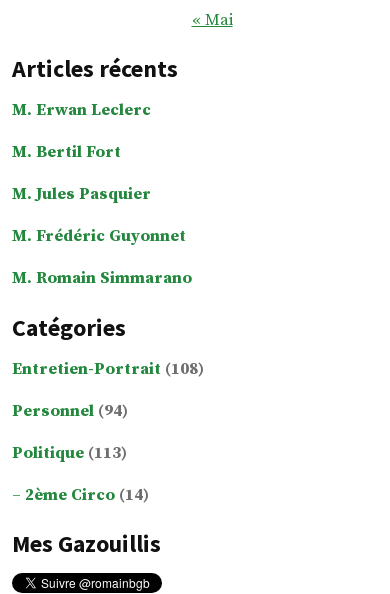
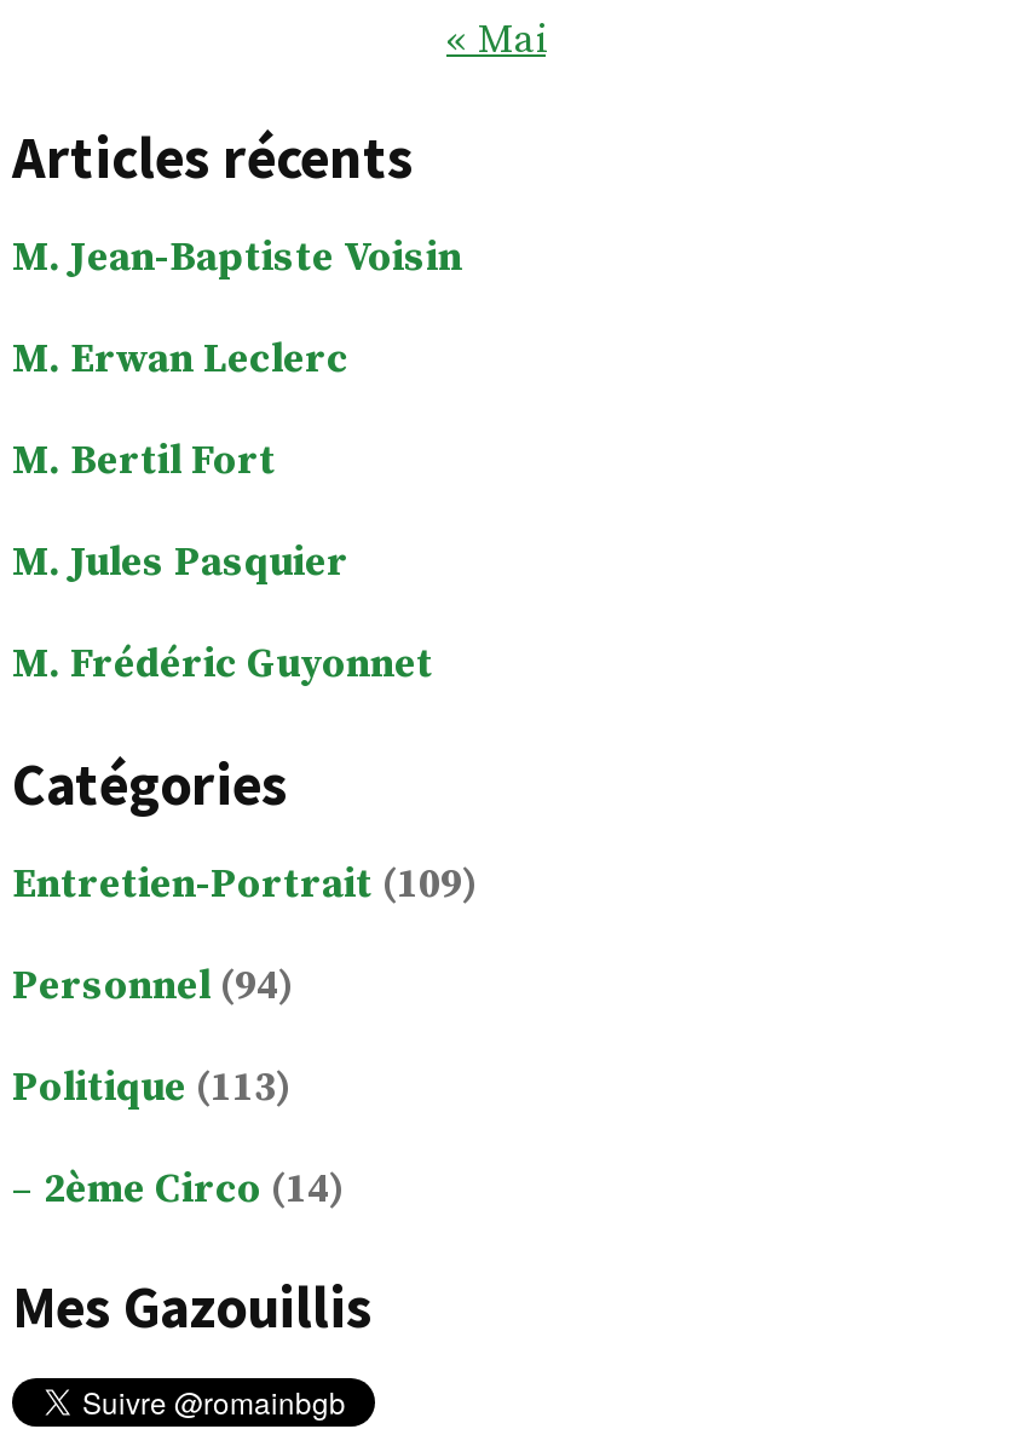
+ M. Jean-Baptiste Voisin

moved down: M. Erwan Leclerc | M. Bertil Fort | M. Jules Pasquier | M. Frédéric Guyonnet

- M. Romain Simmarano

- Entretien-Portrait (108)
+ Entretien-Portrait (109)
